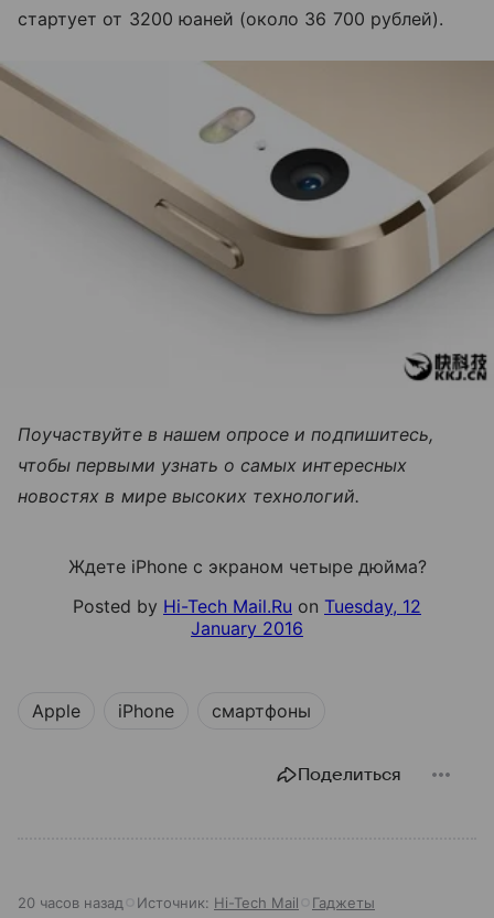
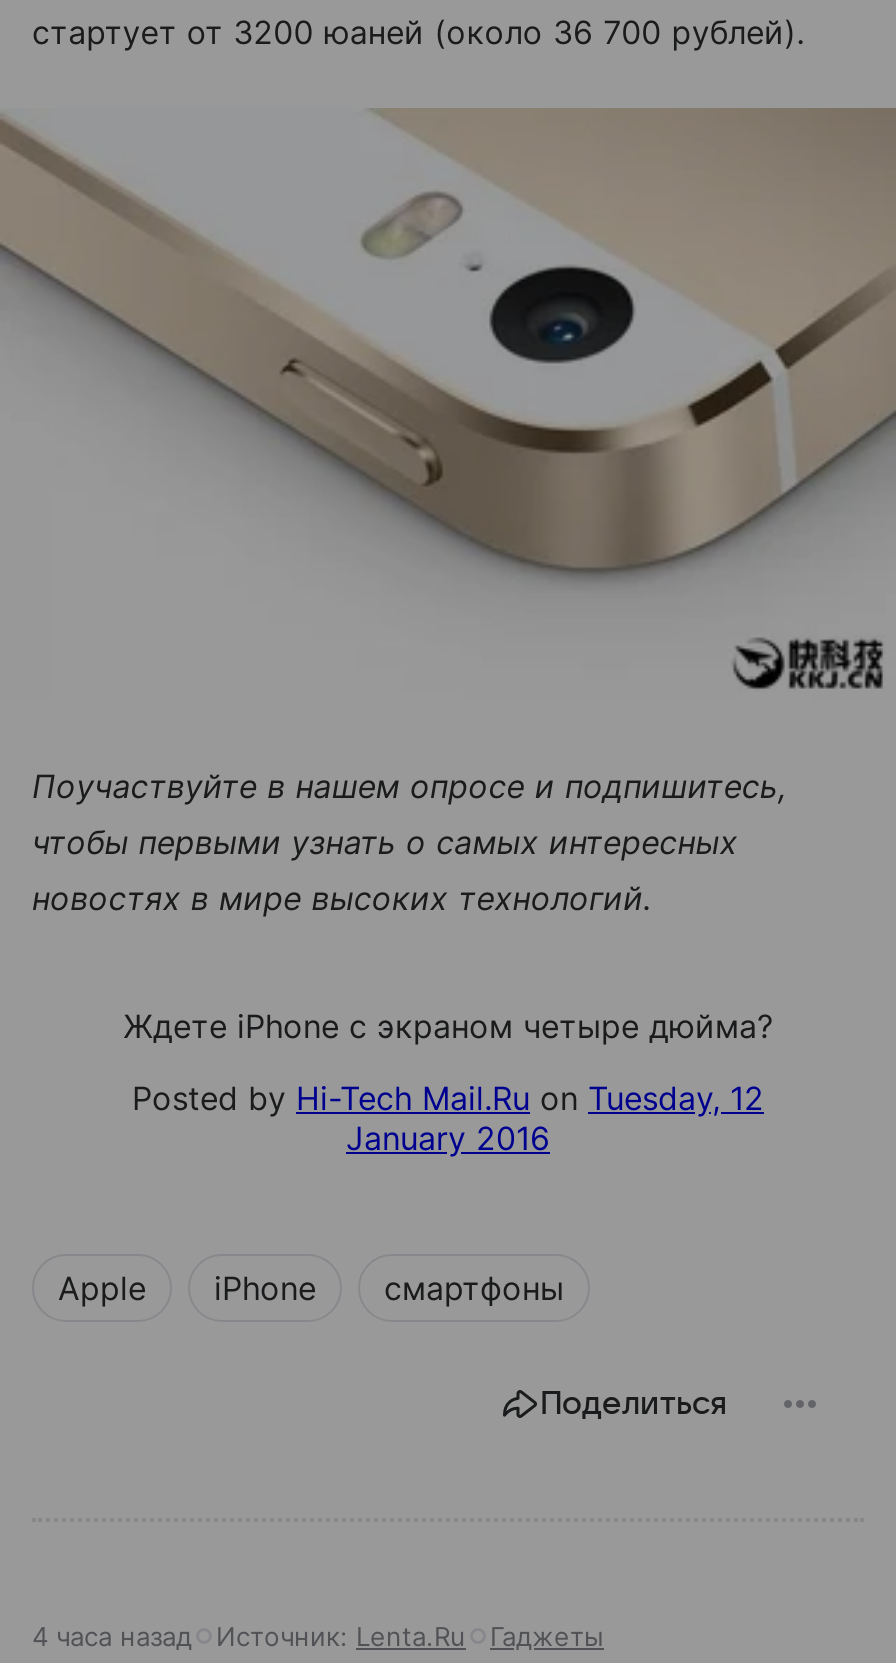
- 20 часов назад
- Источник: Hi-Tech Mail
+ 4 часа назад
+ Источник: Lenta.Ru
